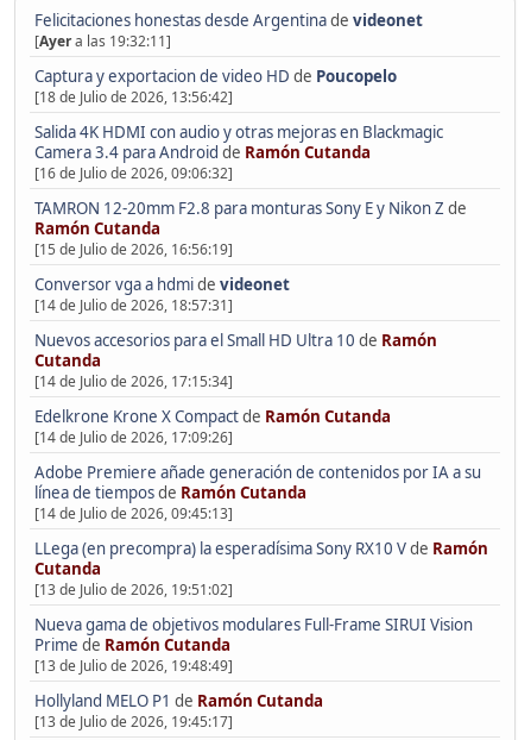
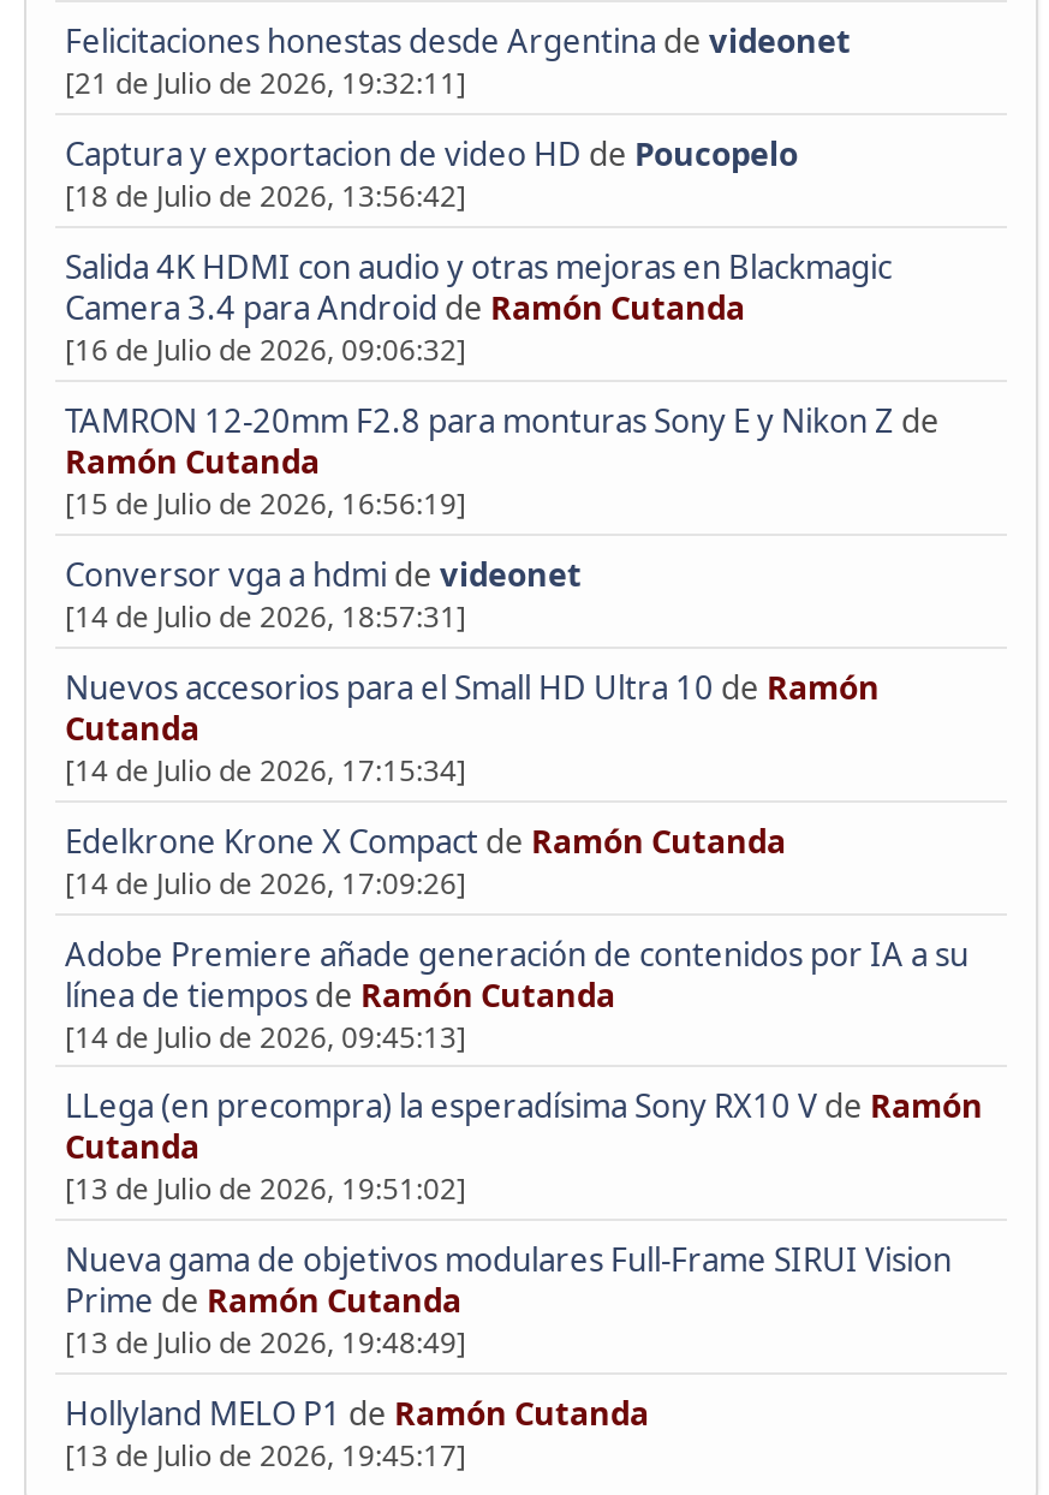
- [Ayer a las 19:32:11]
+ [21 de Julio de 2026, 19:32:11]
